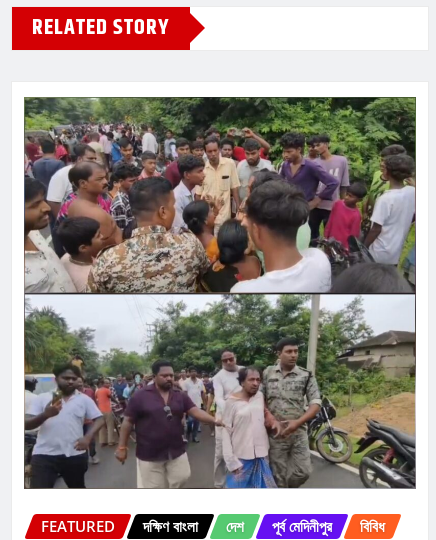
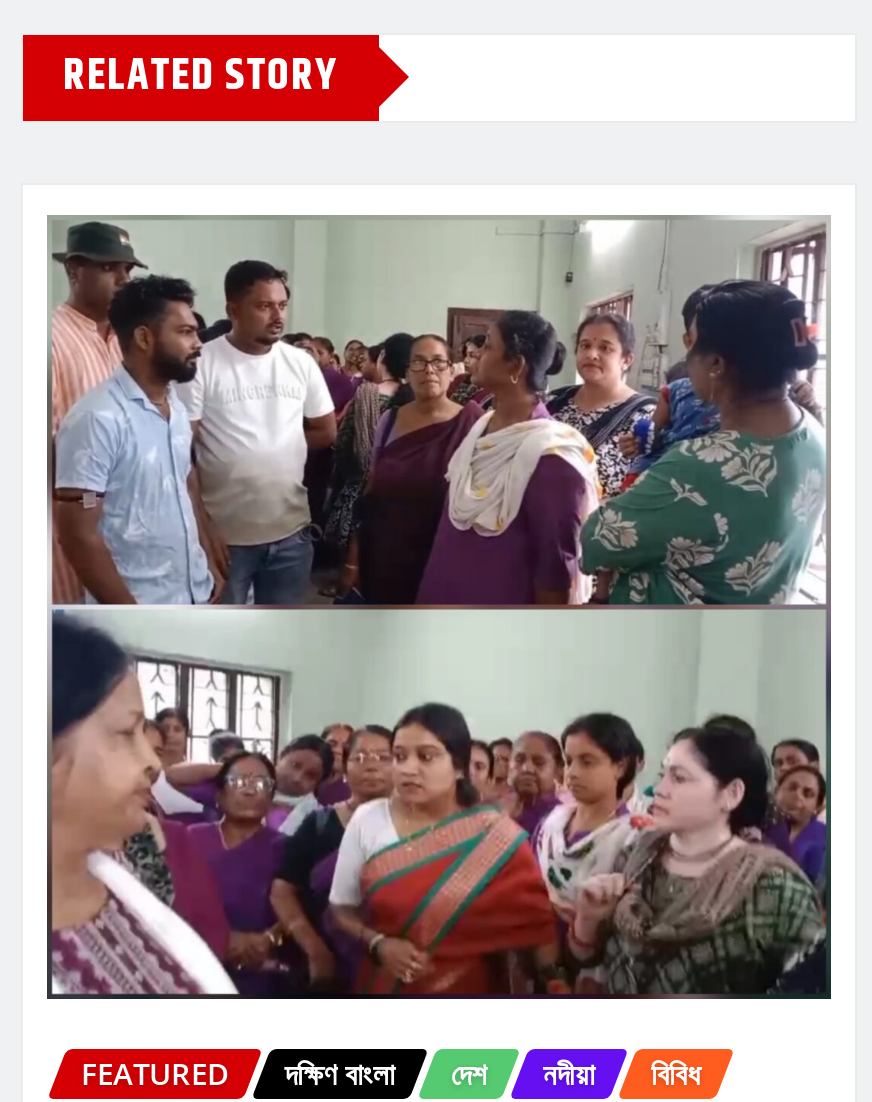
- [image]
- পূর্ব মেদিনীপুর
+ [image]
+ নদীয়া
